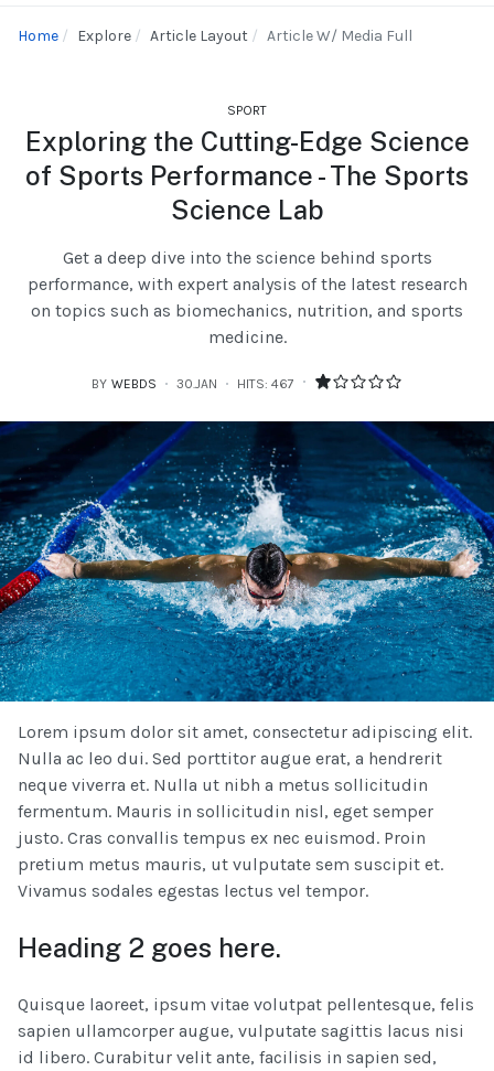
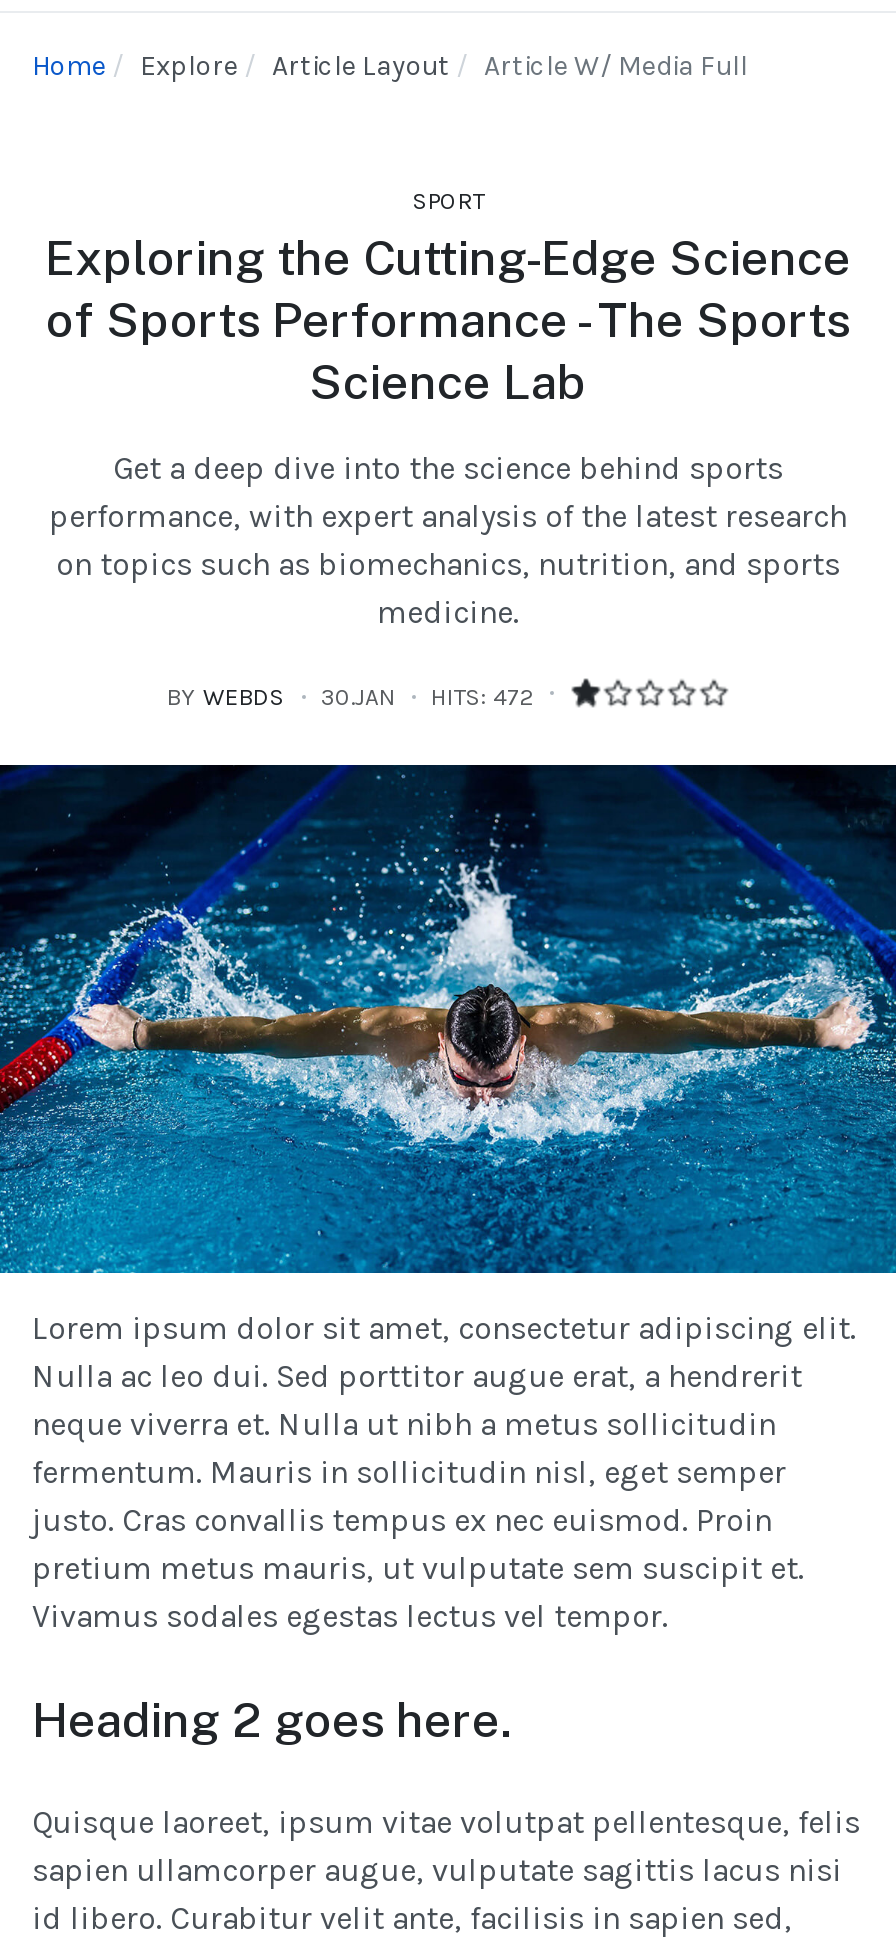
- BY WEBDS 30.JAN HITS: 467
+ BY WEBDS 30.JAN HITS: 472
